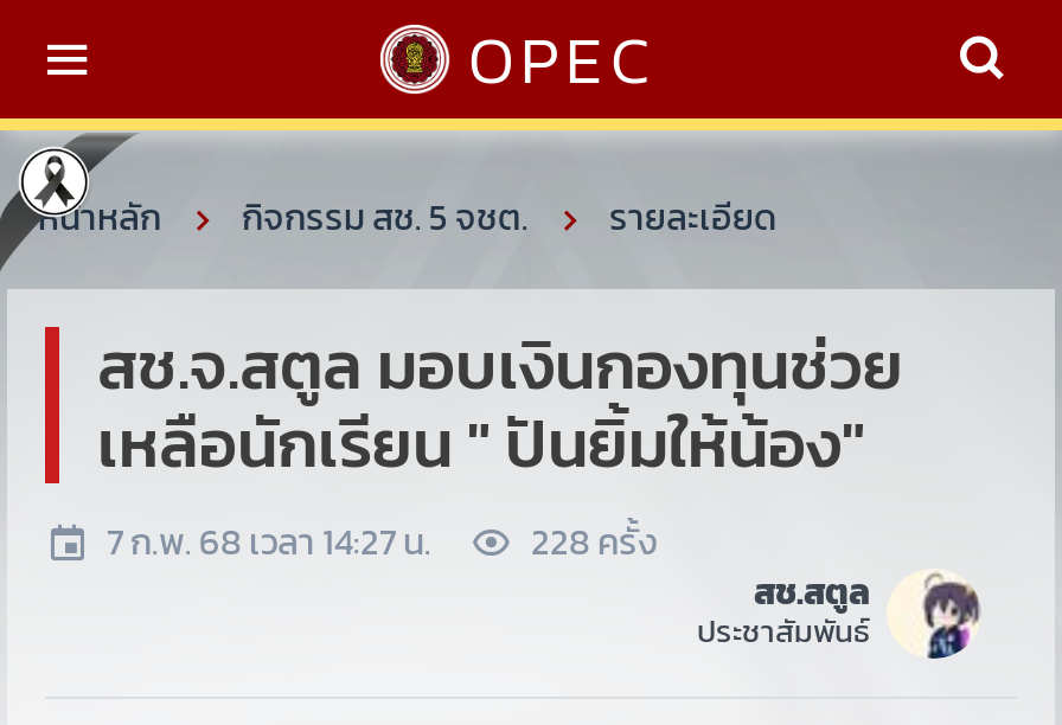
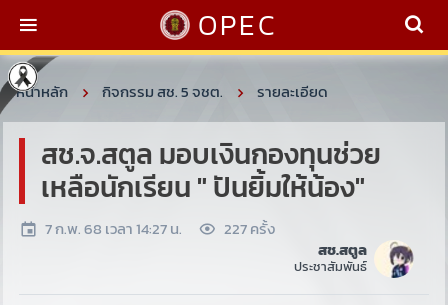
- 7 ก.พ. 68 เวลา 14:27 น. 228 ครั้ง
+ 7 ก.พ. 68 เวลา 14:27 น. 227 ครั้ง
